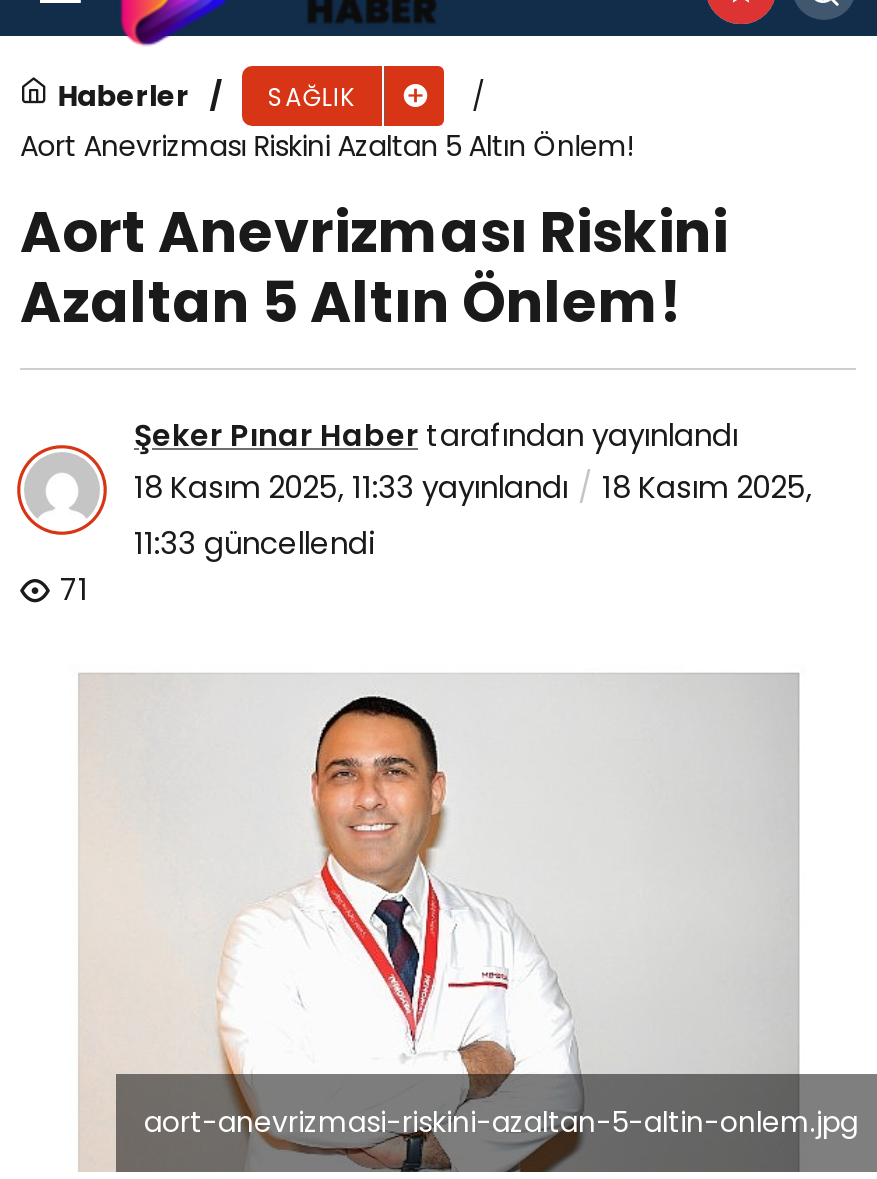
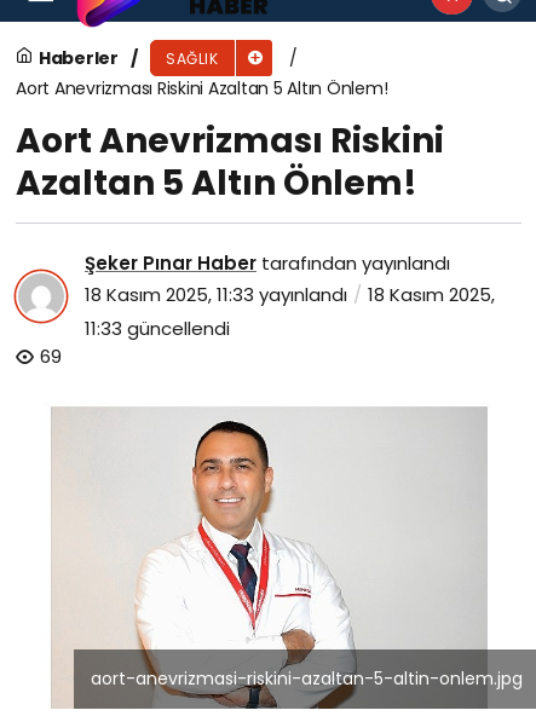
- 71
+ 69
